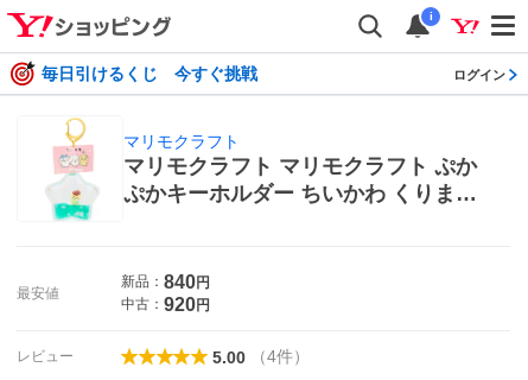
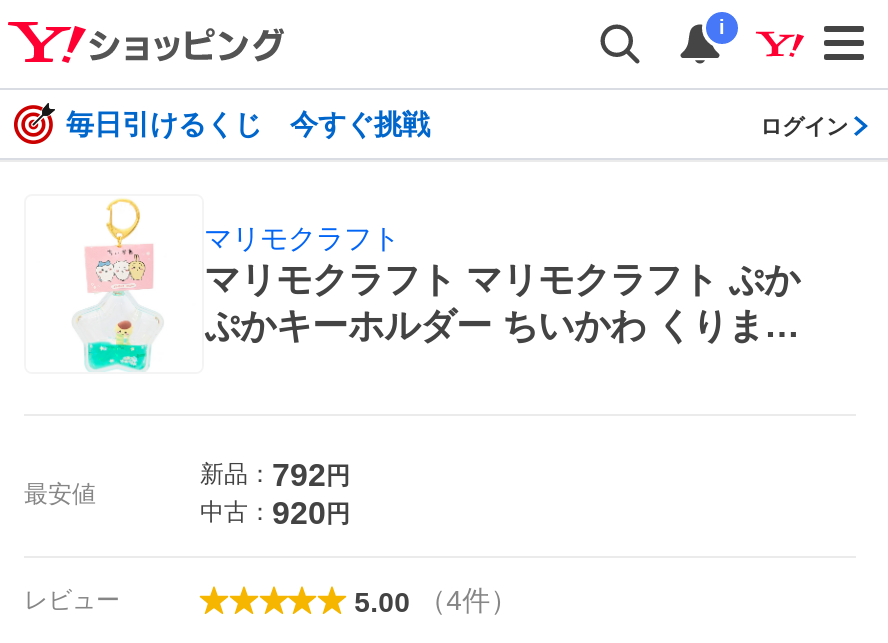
- 新品：840円
+ 新品：792円
